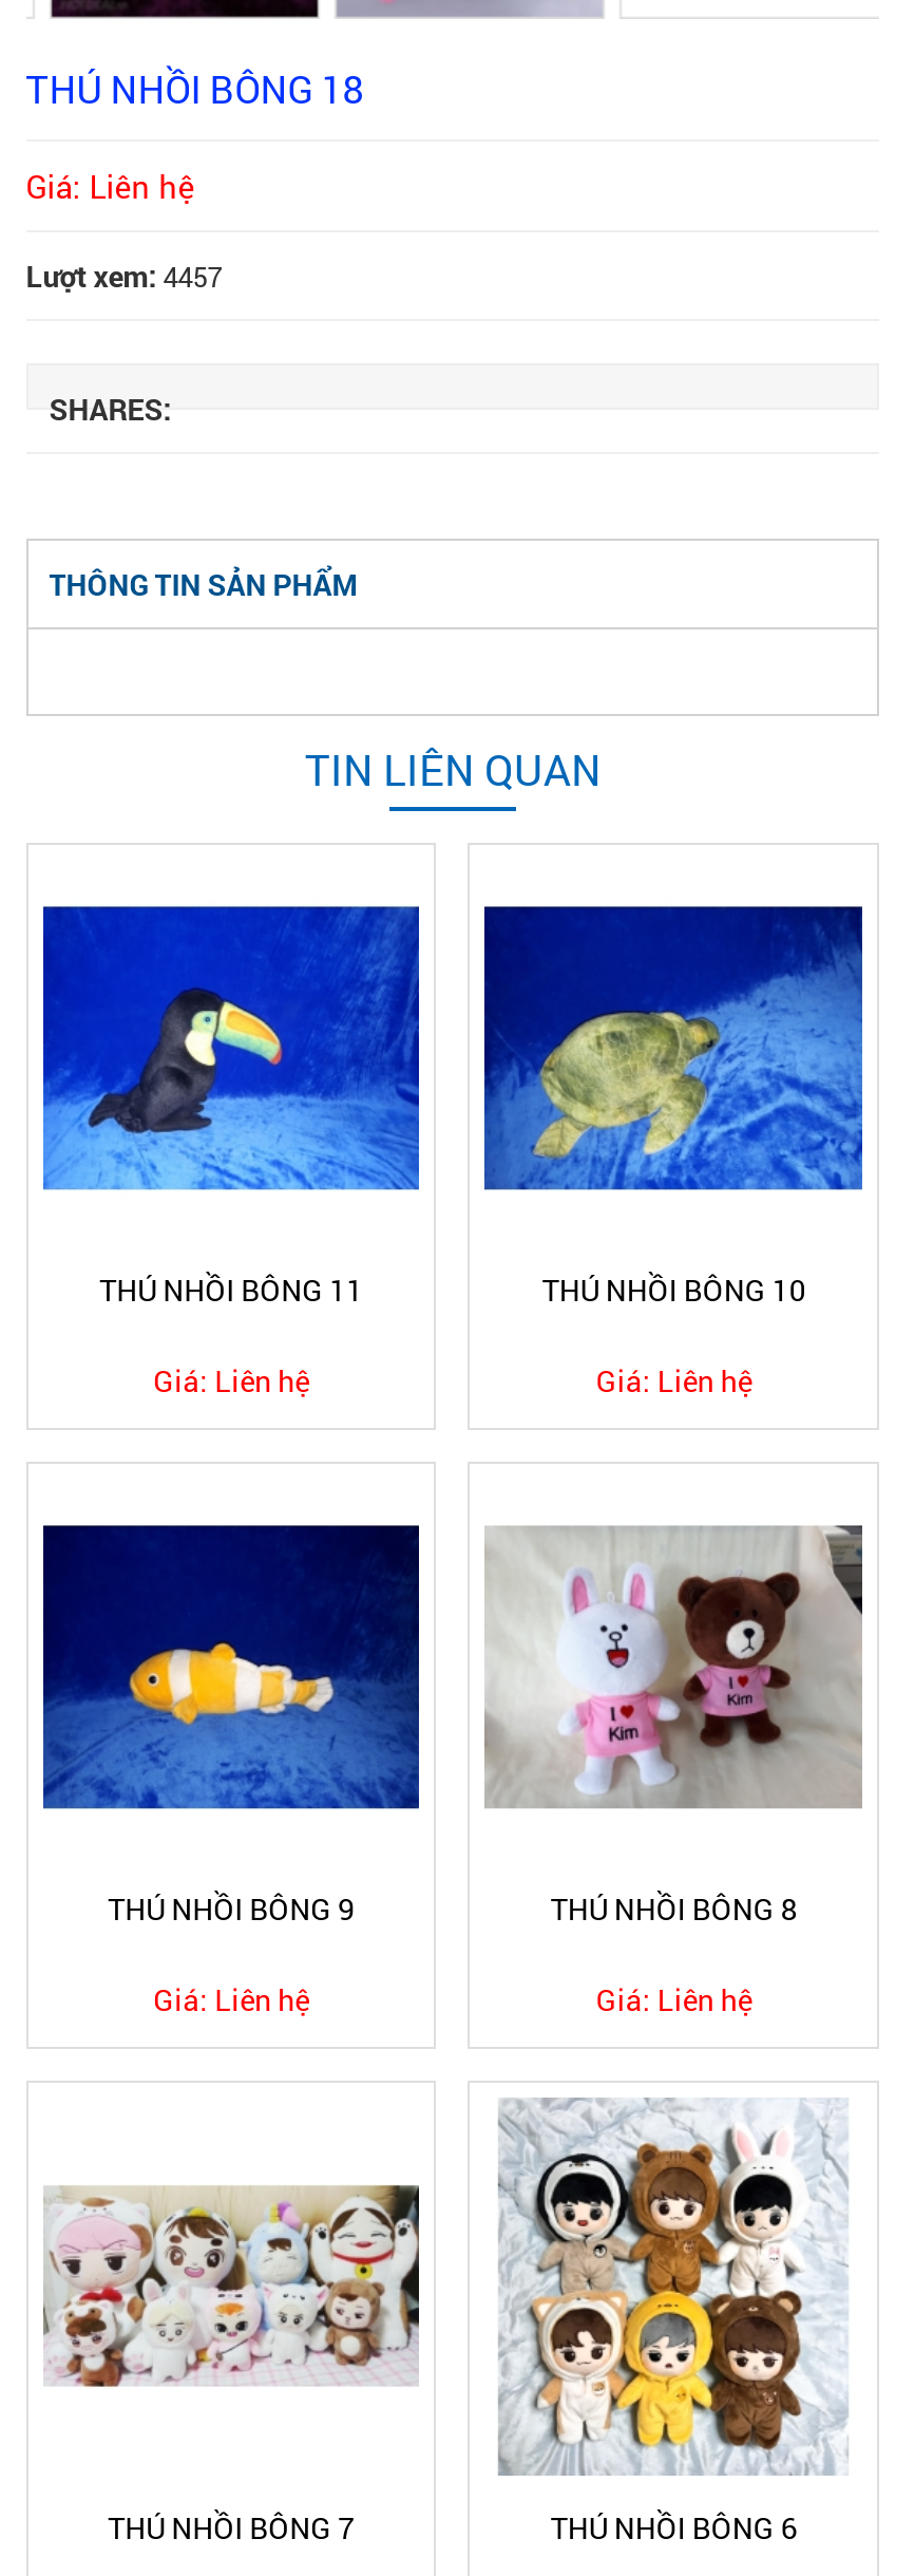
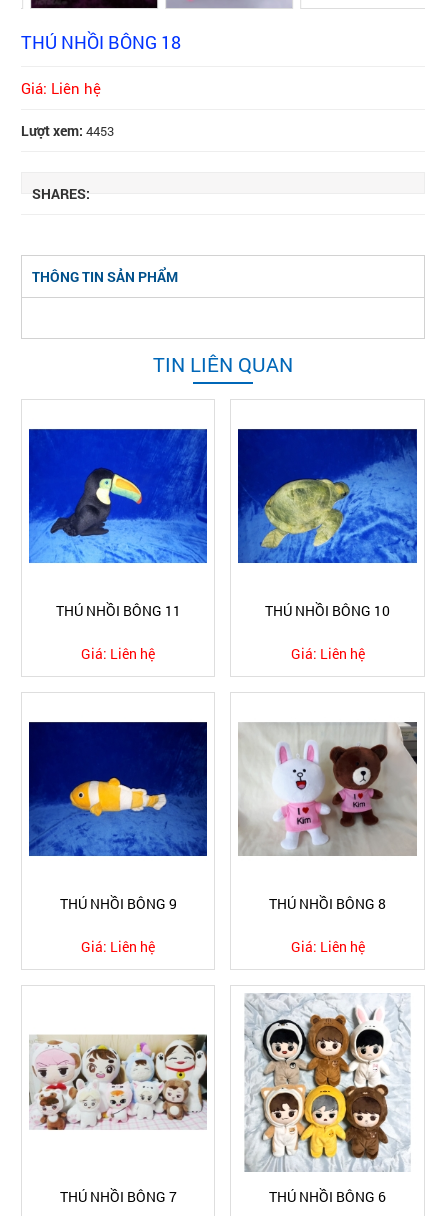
- Lượt xem: 4457
+ Lượt xem: 4453
